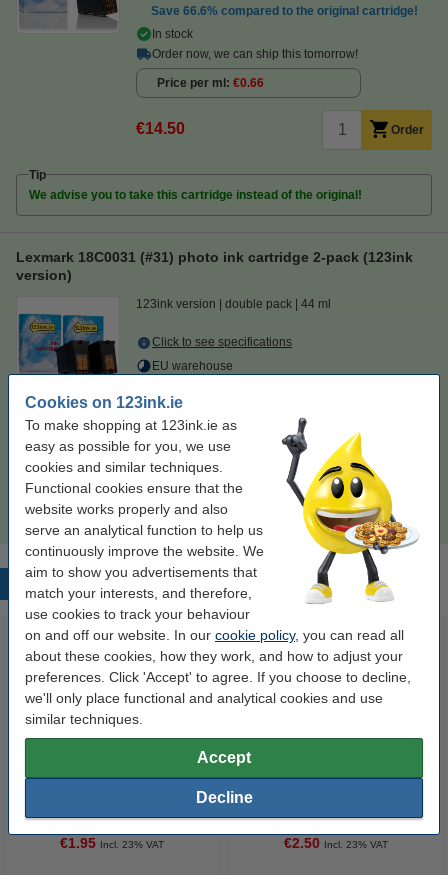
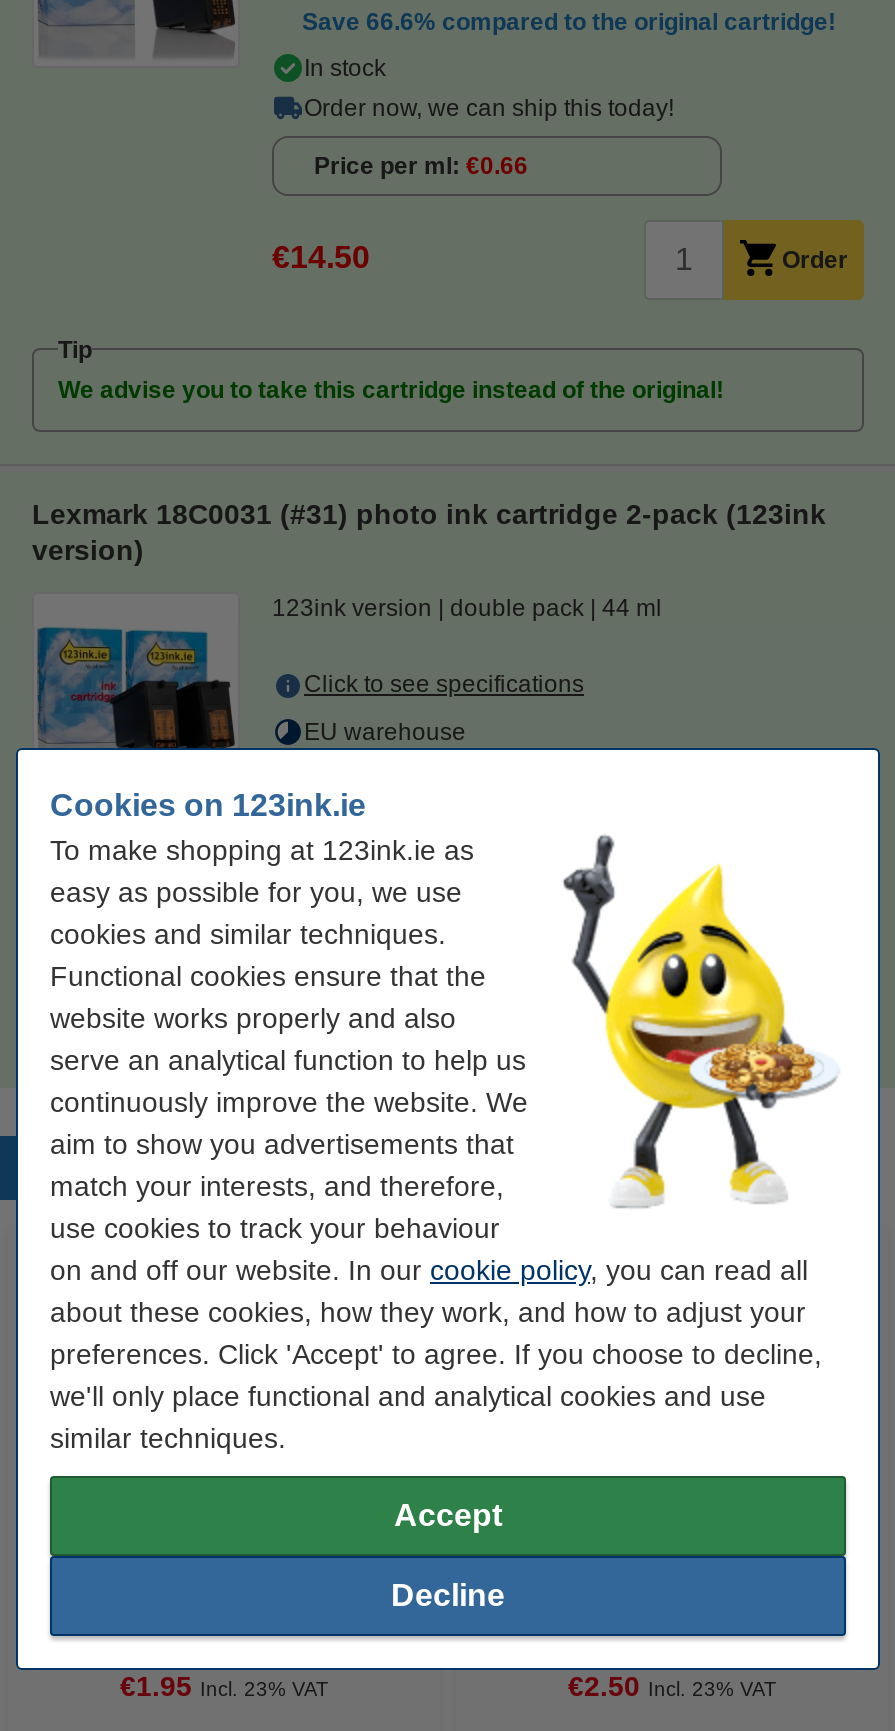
- Order now, we can ship this tomorrow!
+ Order now, we can ship this today!
